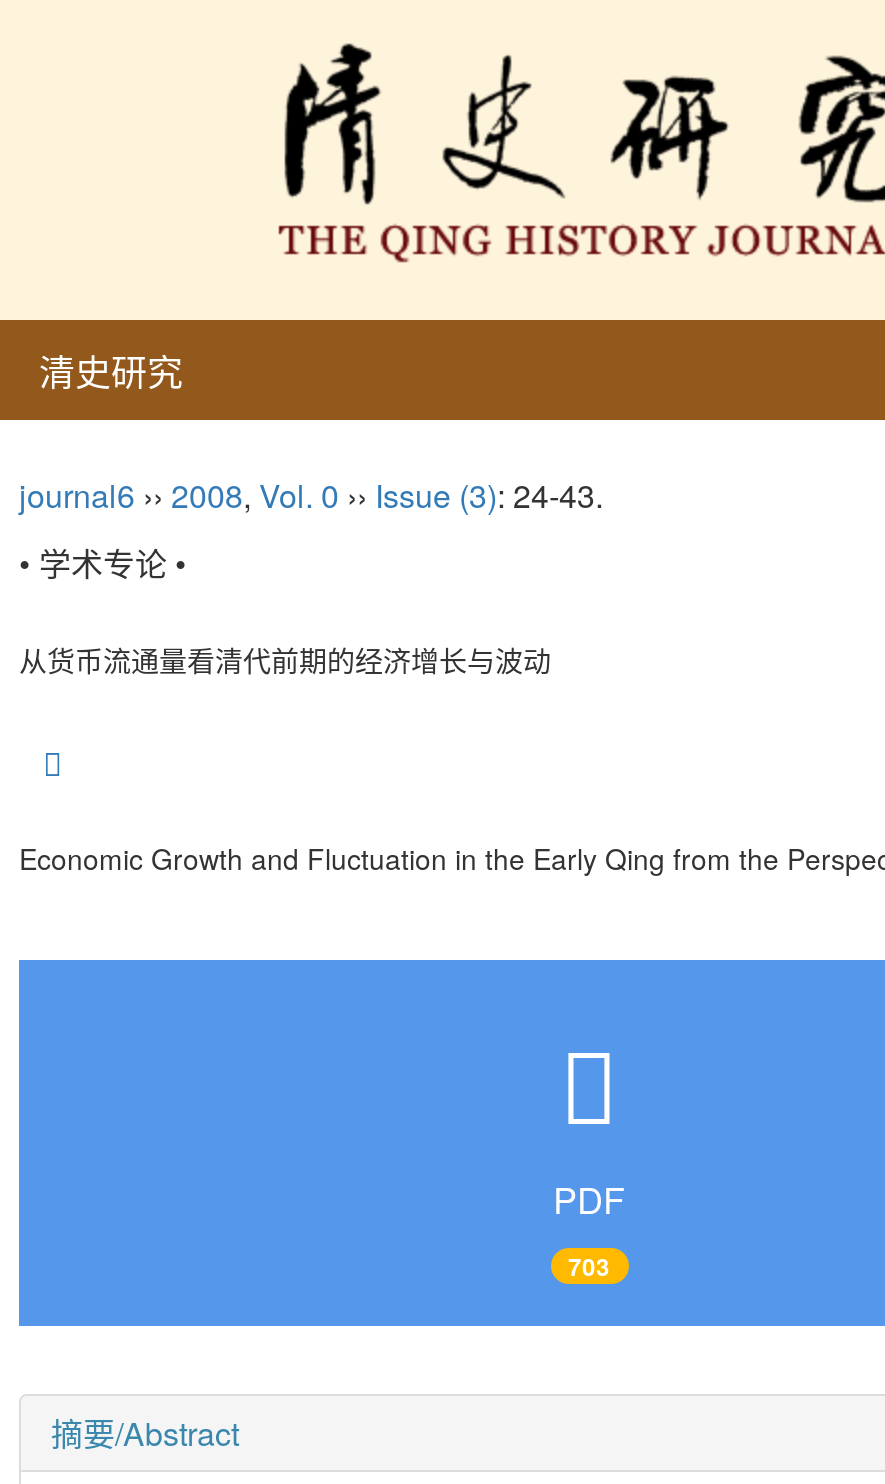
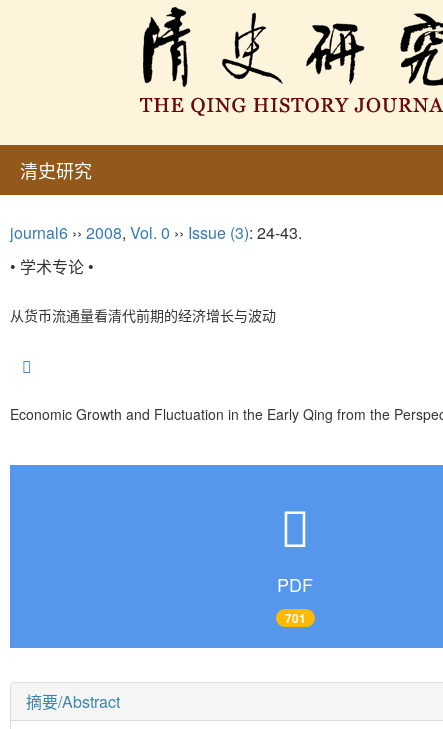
- 703
+ 701
